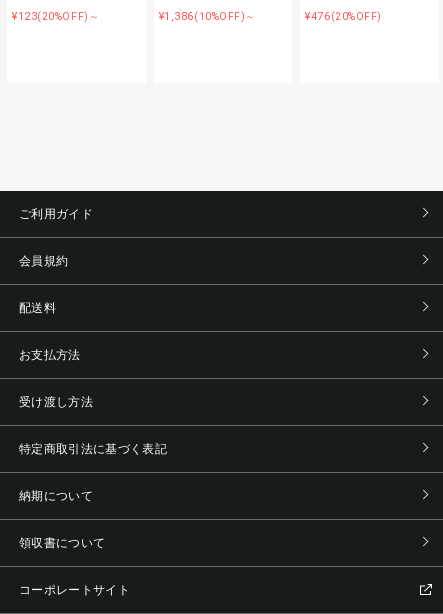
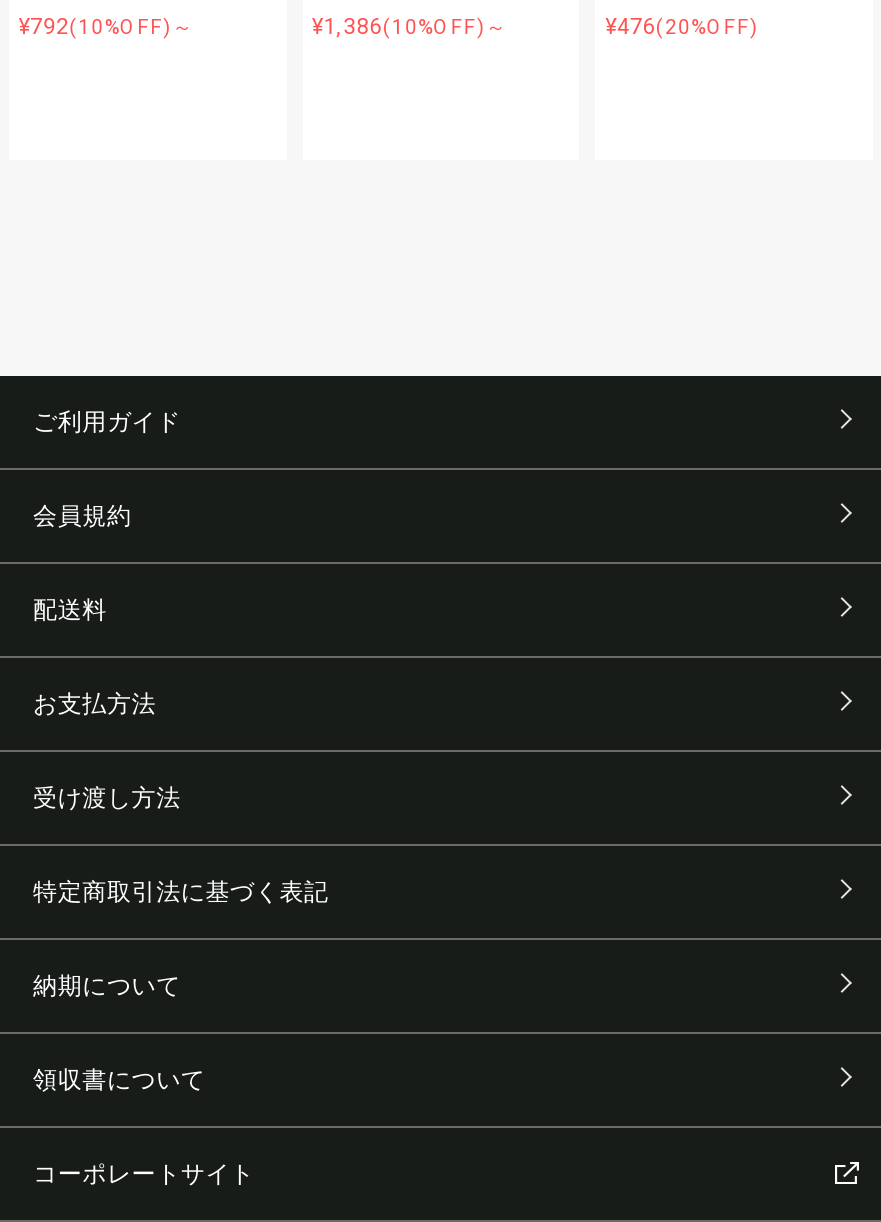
- ¥123(20%OFF)～
+ ¥792(10%OFF)～
